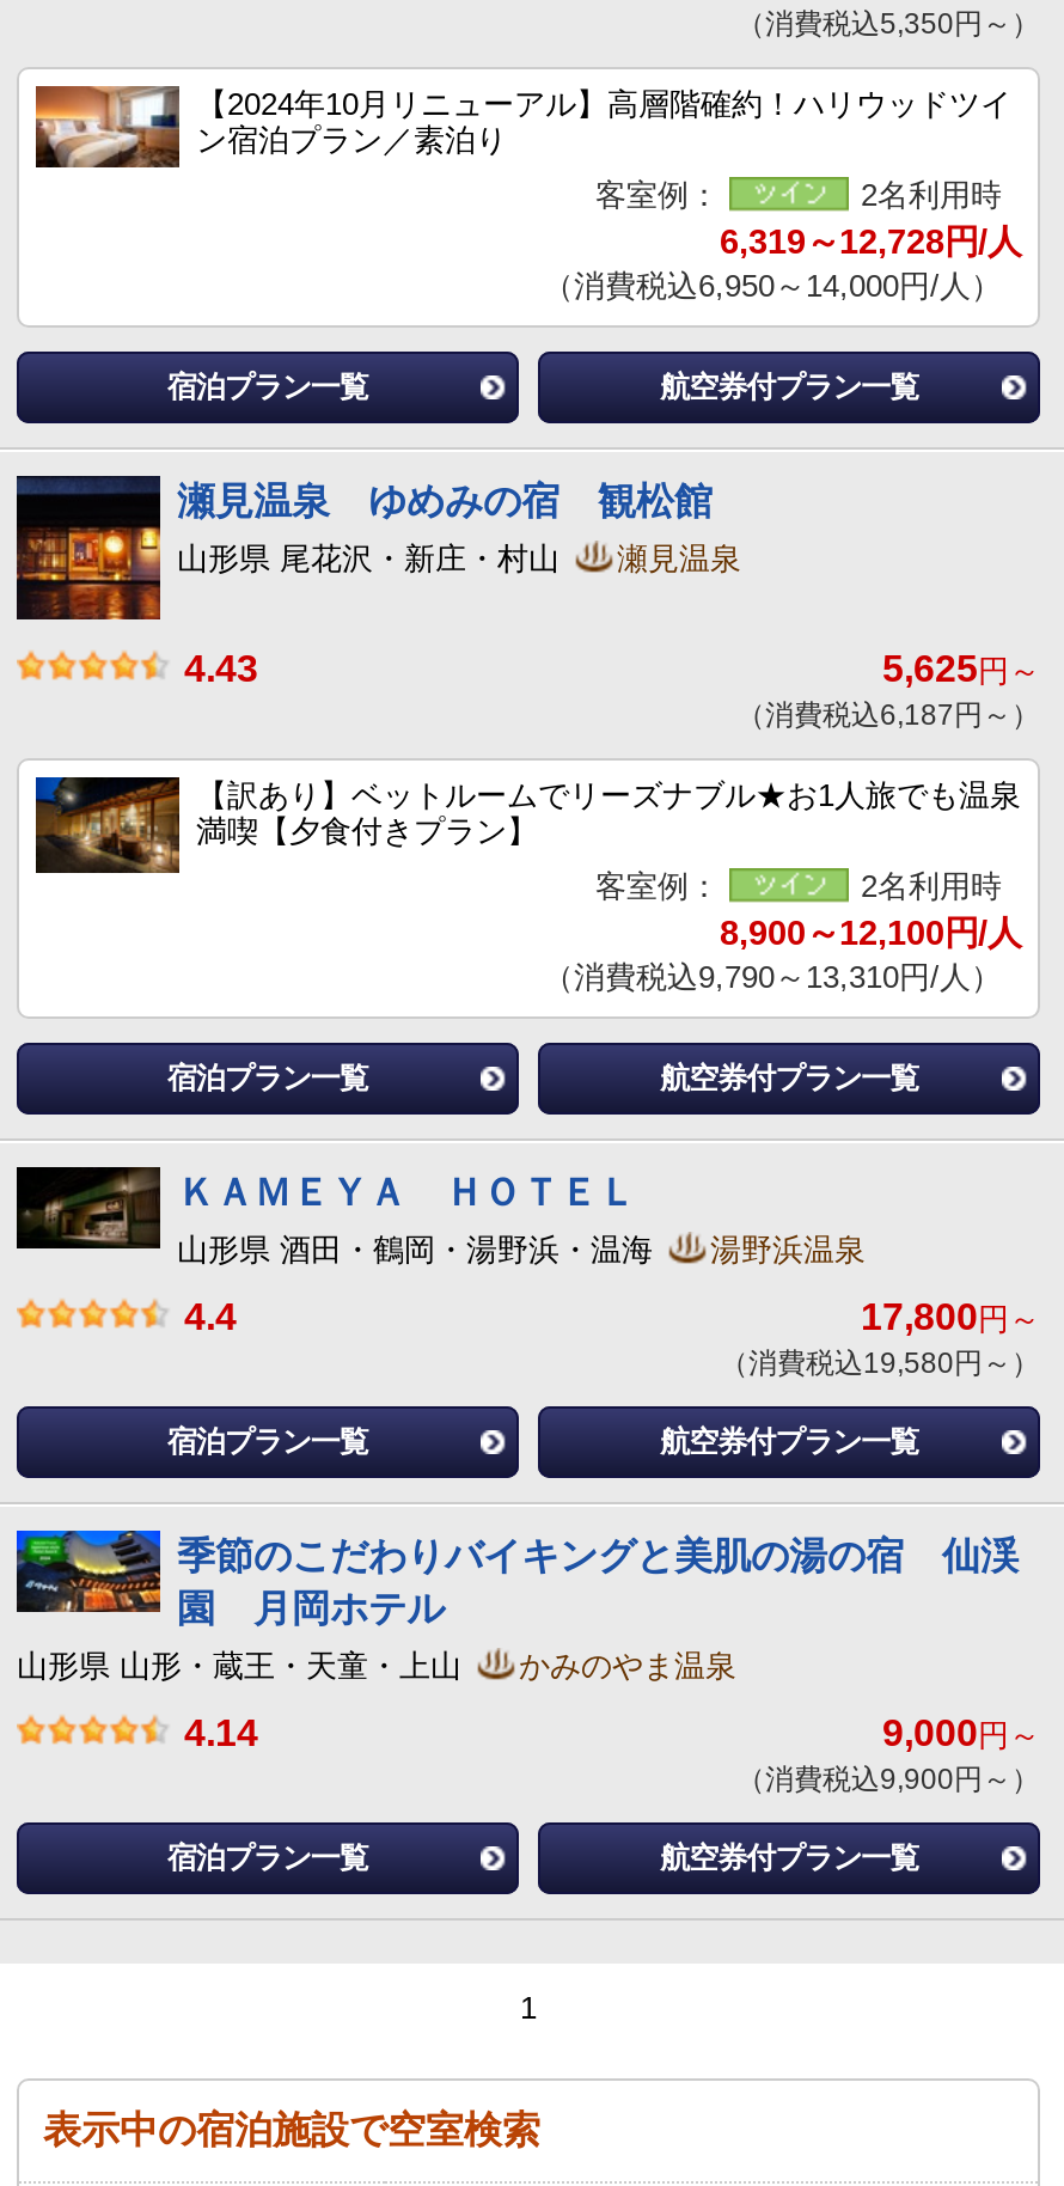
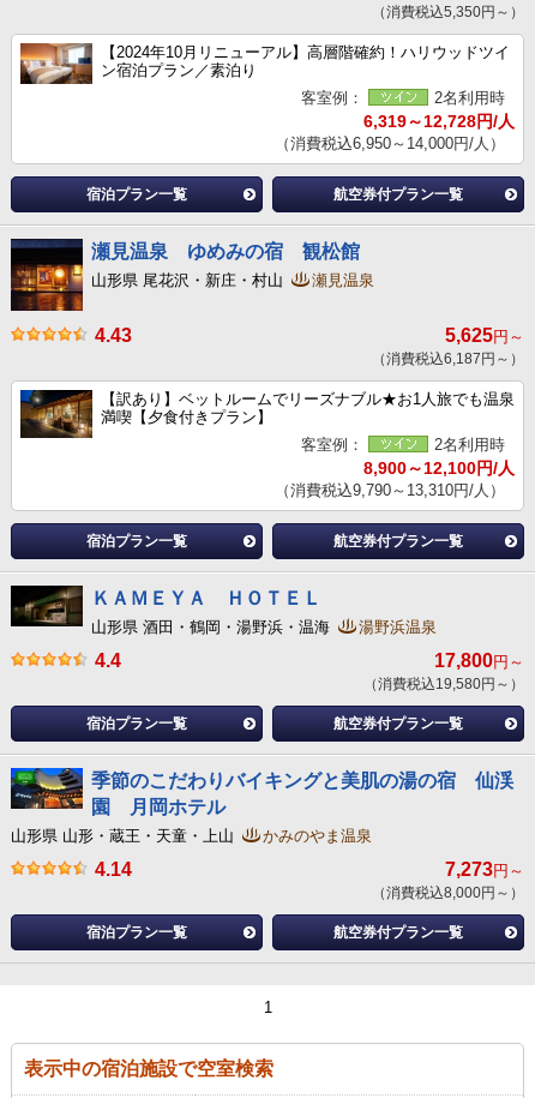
- 9,000円～
+ 7,273円～

- （消費税込9,900円～）
+ （消費税込8,000円～）
